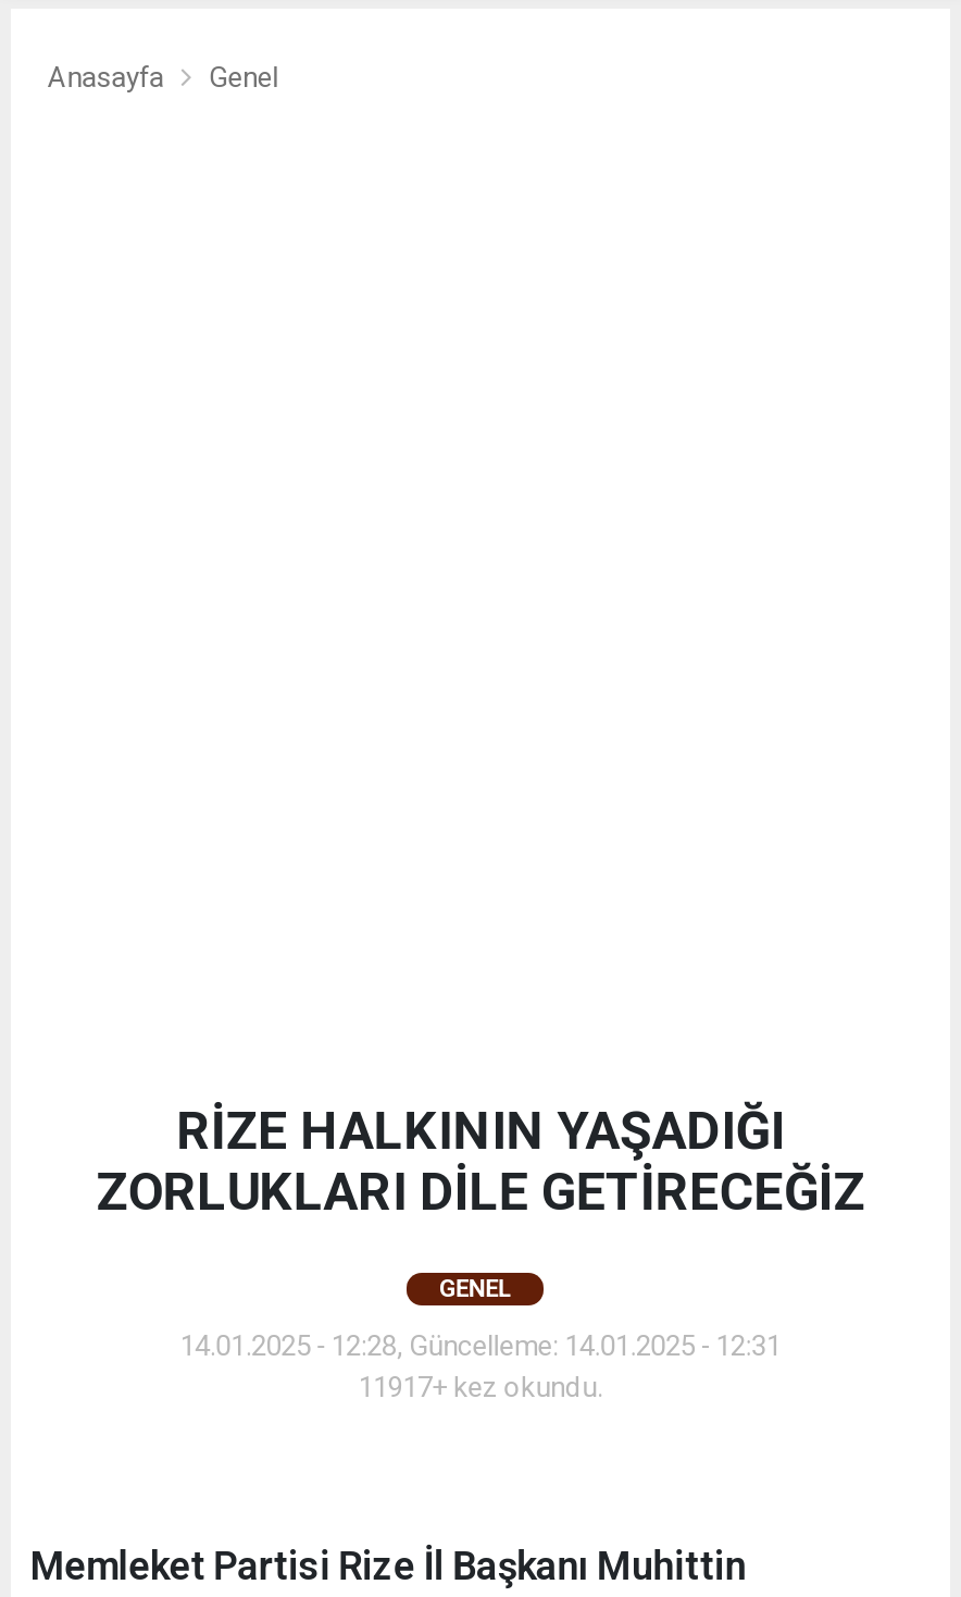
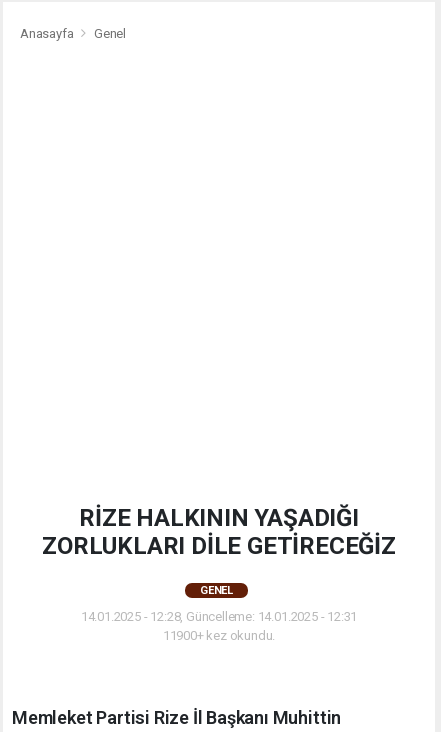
- 11917+ kez okundu.
+ 11900+ kez okundu.
